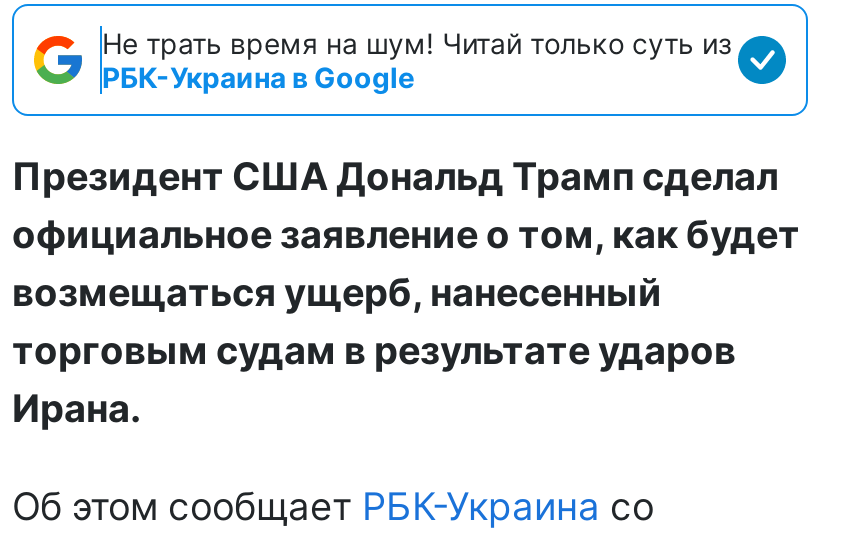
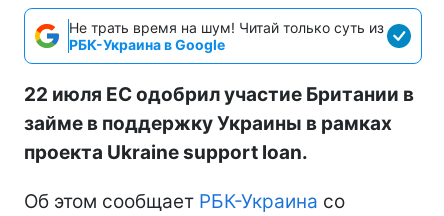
- Президент США Дональд Трамп сделал
- официальное заявление о том, как будет
- возмещаться ущерб, нанесенный
- торговым судам в результате ударов
- Ирана.
+ 22 июля ЕС одобрил участие Британии в
+ займе в поддержку Украины в рамках
+ проекта Ukraine support loan.
